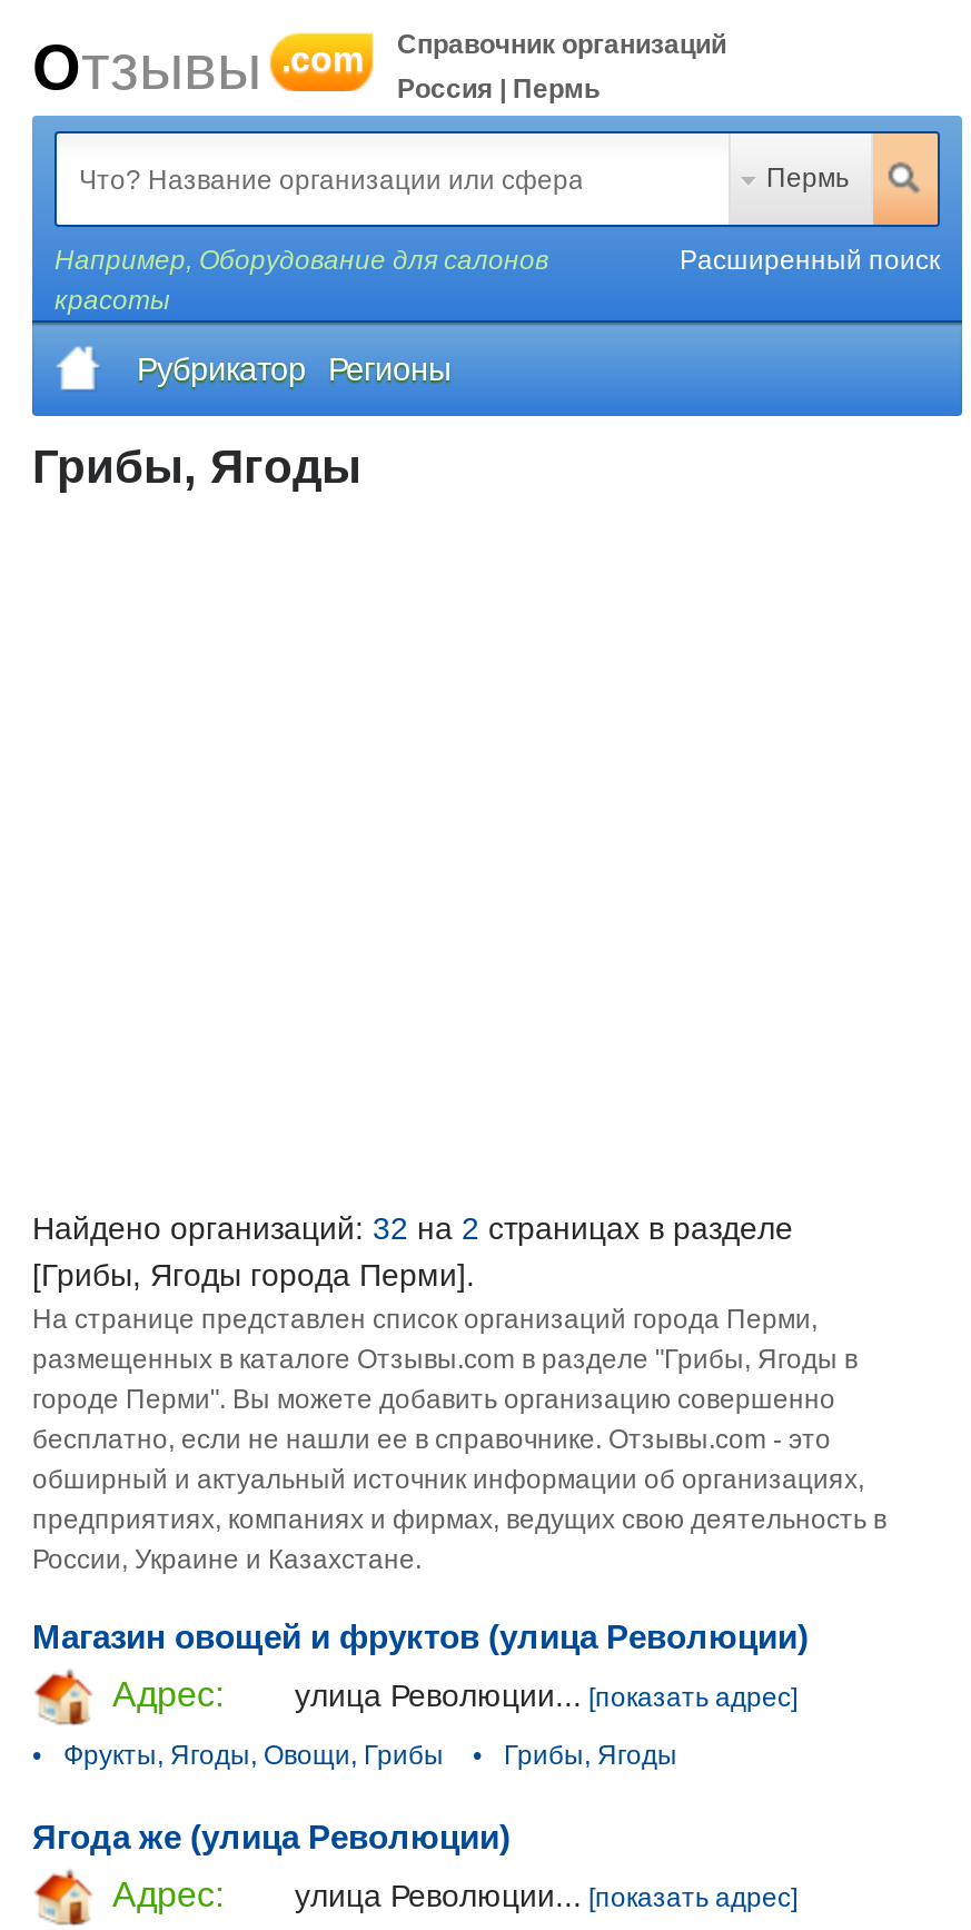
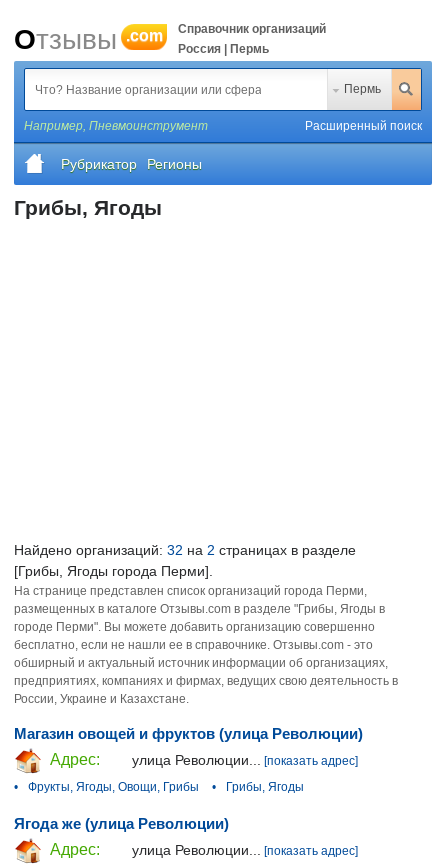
- Например, Оборудование для салонов
- красоты
+ Например, Пневмоинструмент
